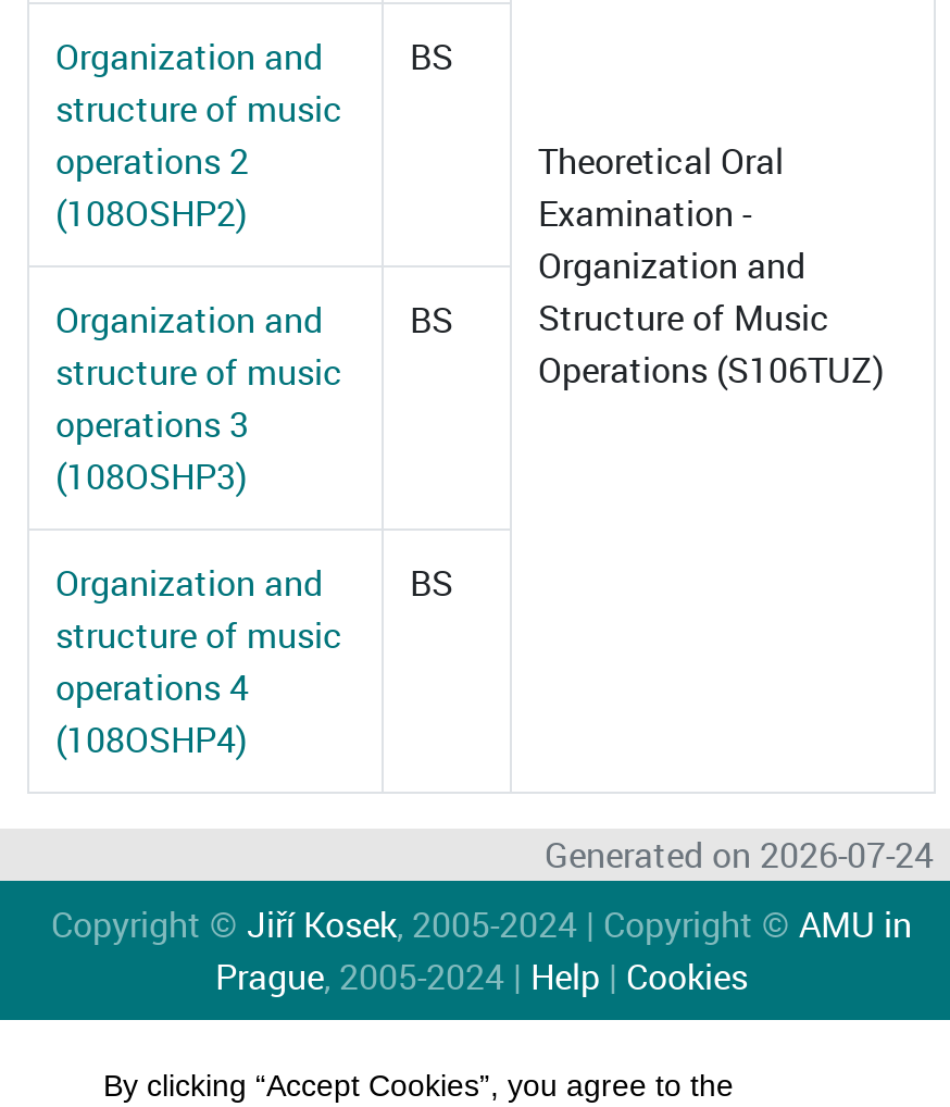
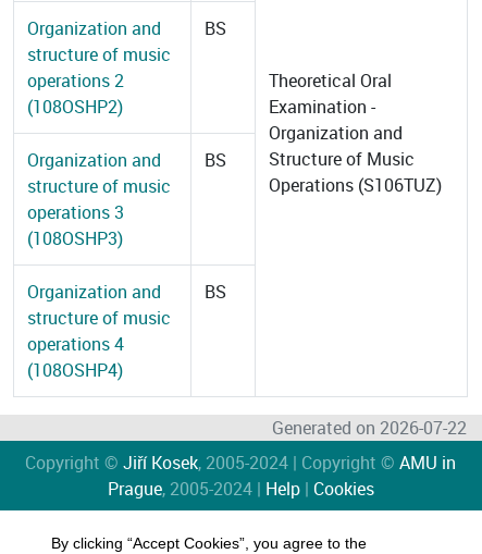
- Generated on 2026-07-24
+ Generated on 2026-07-22
